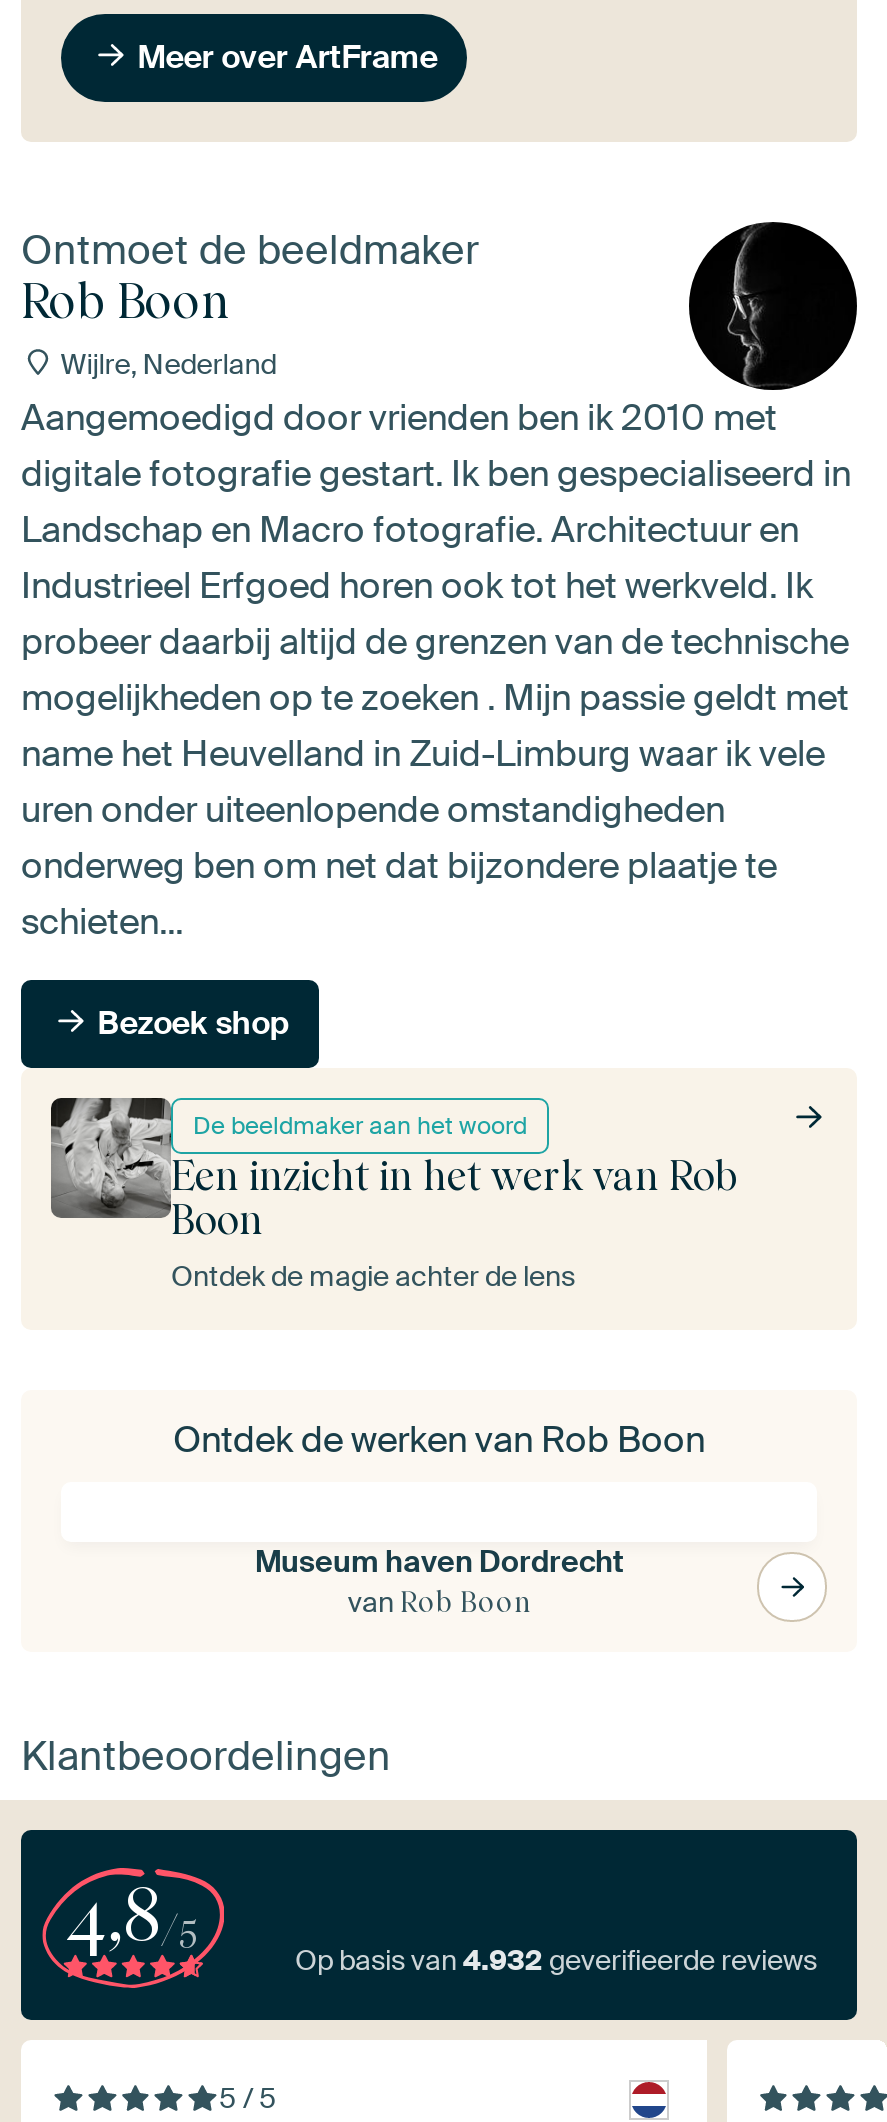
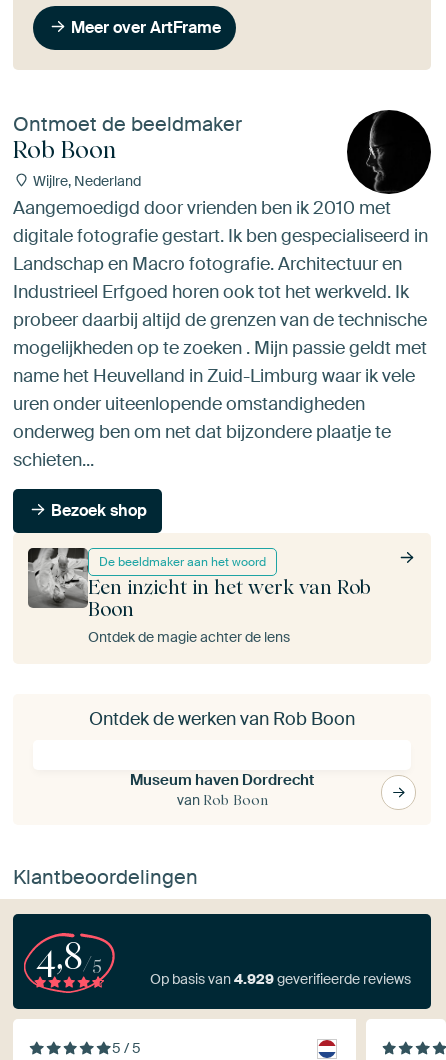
- Op basis van 4.932 geverifieerde reviews
+ Op basis van 4.929 geverifieerde reviews
